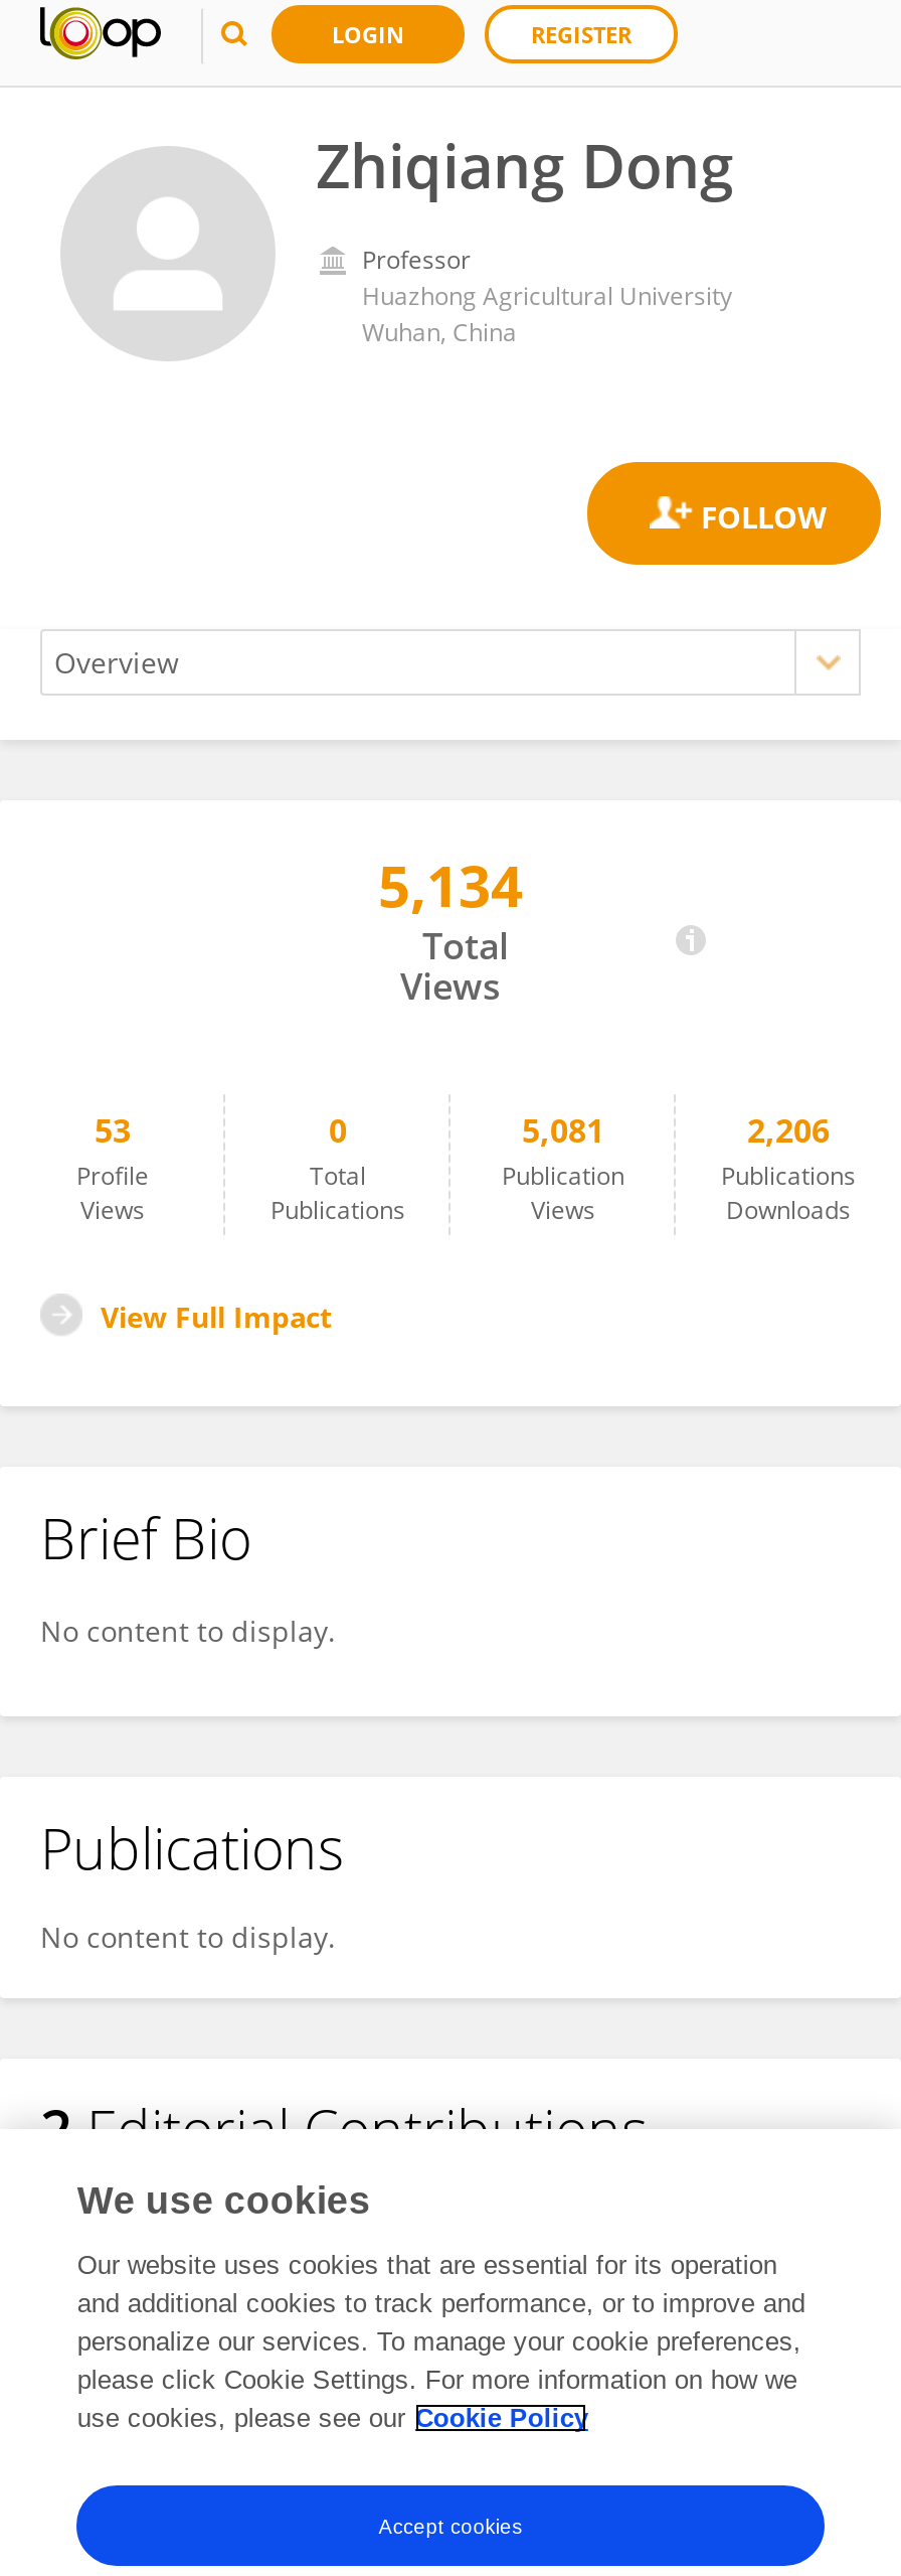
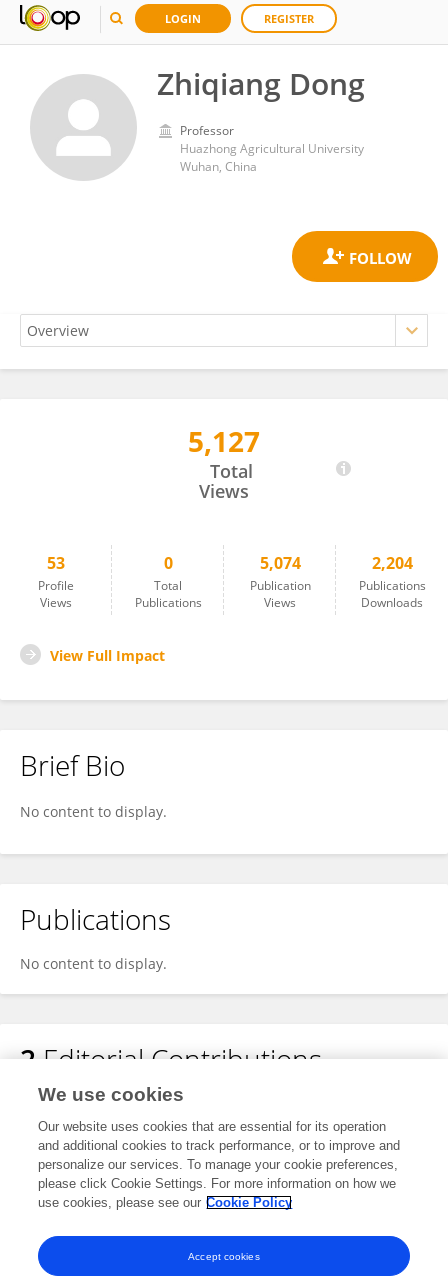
- 5,134
+ 5,127

- 5,081
+ 5,074

- 2,206
+ 2,204
